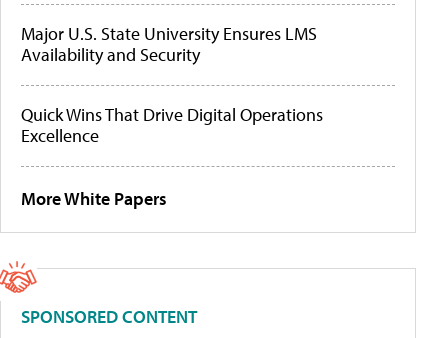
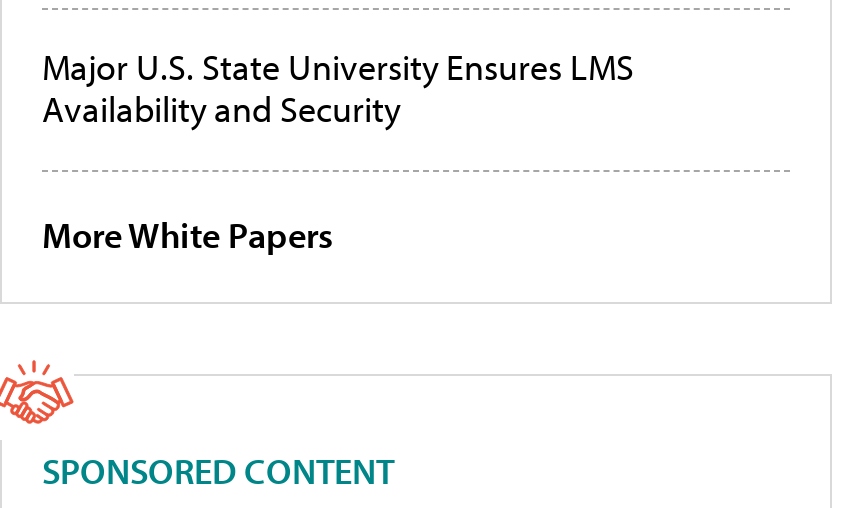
- Quick Wins That Drive Digital Operations
- Excellence
